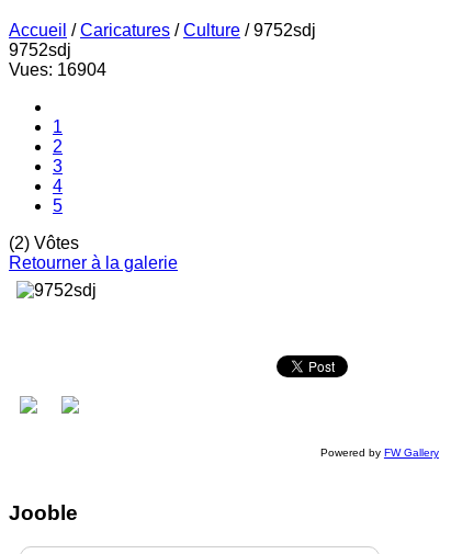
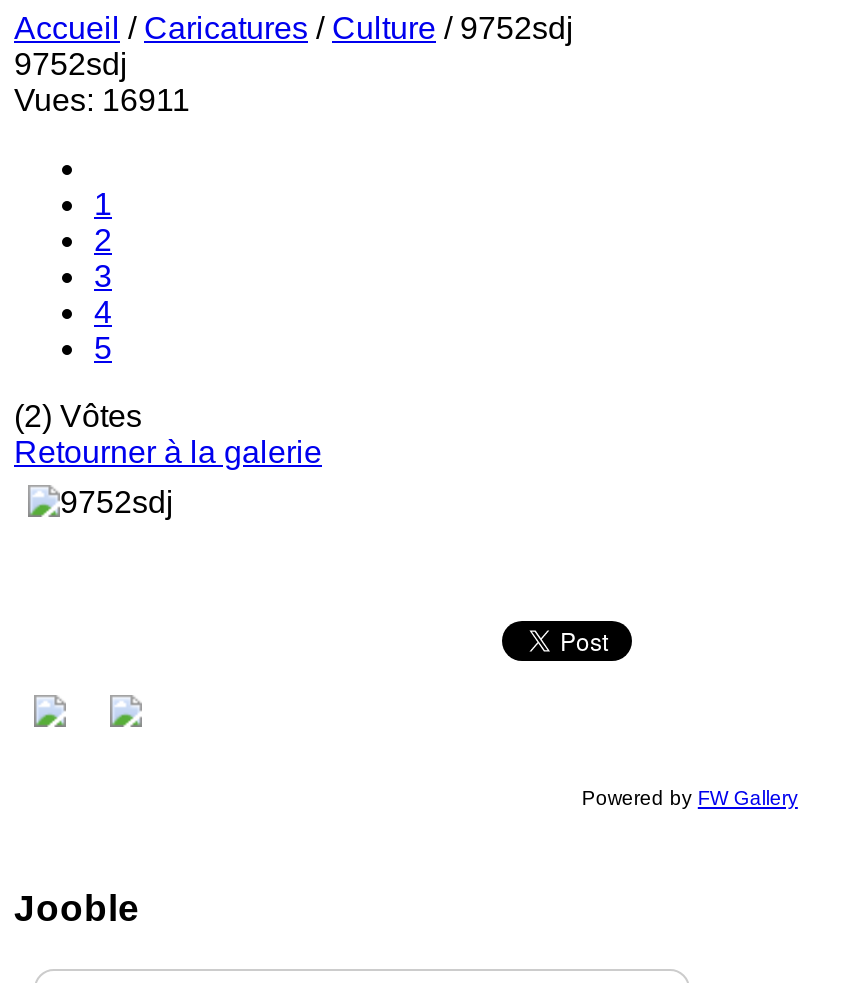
- Vues: 16904
+ Vues: 16911
